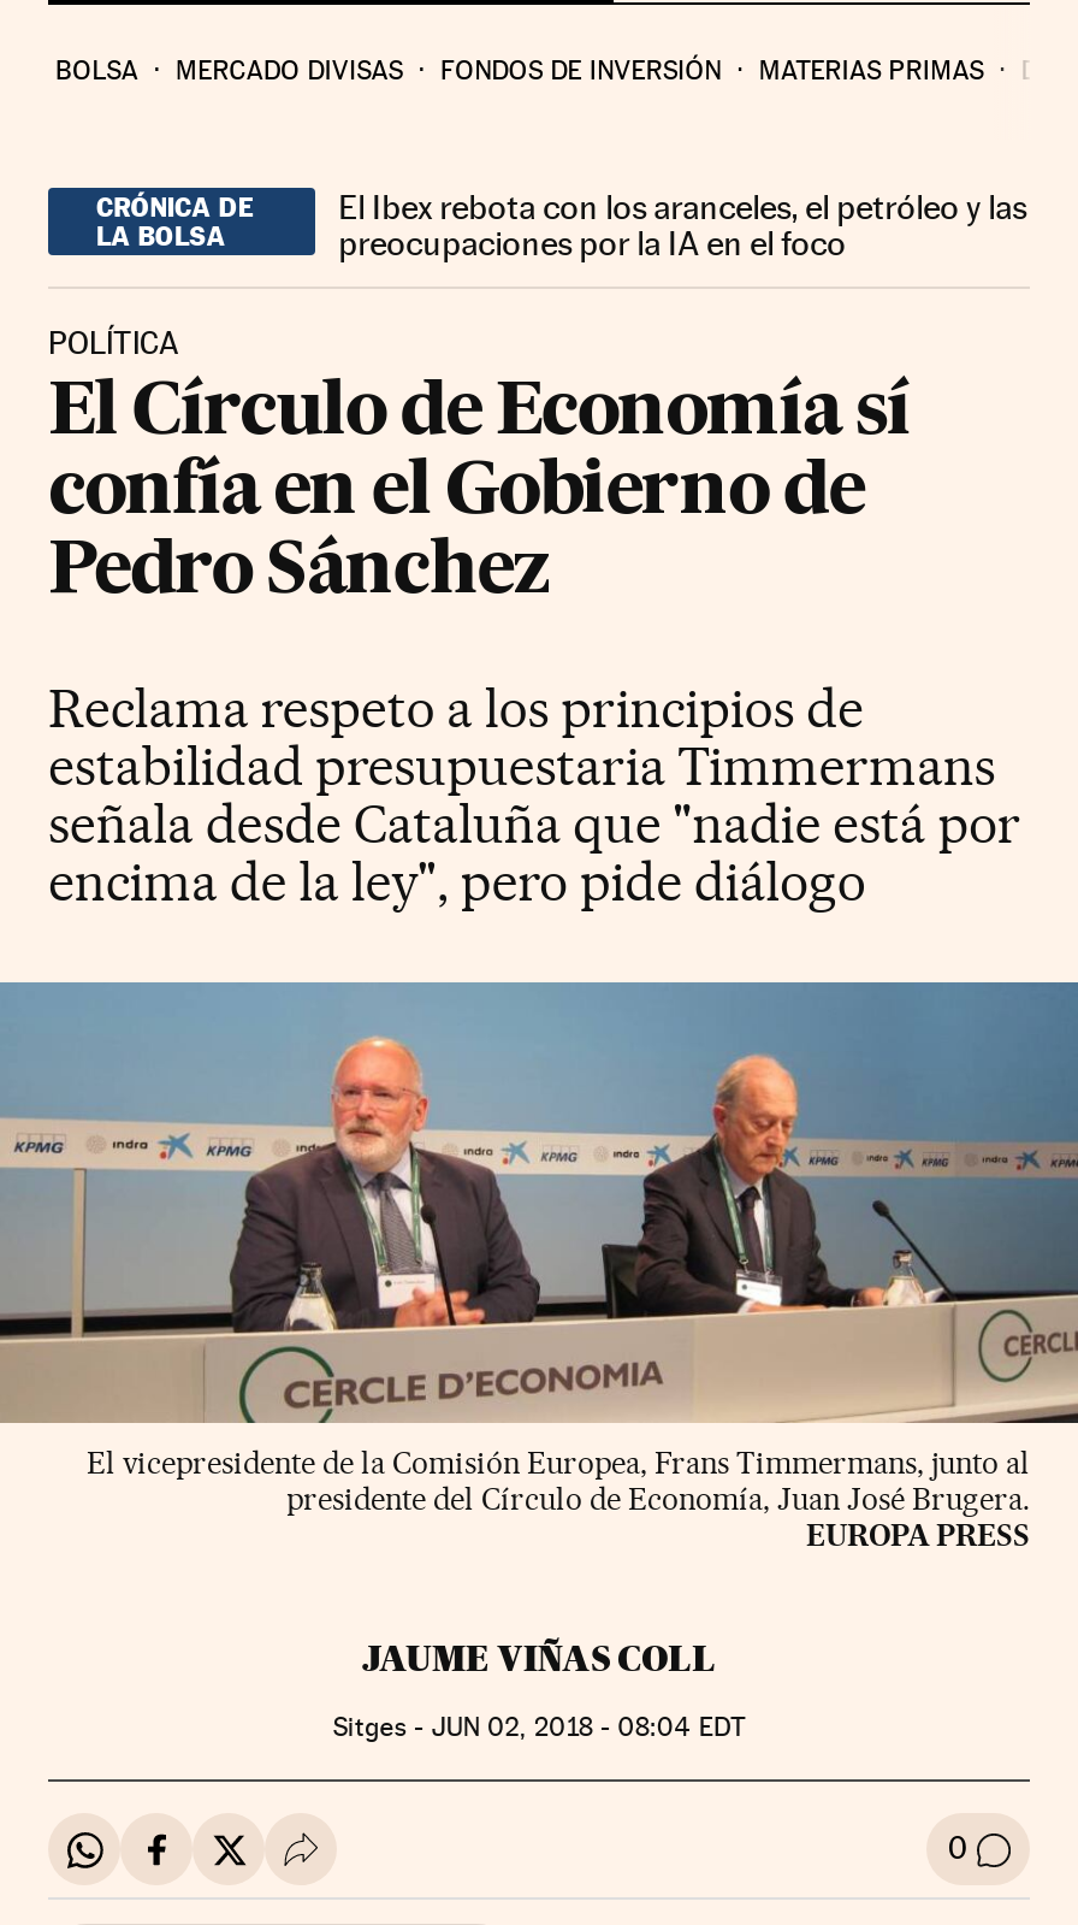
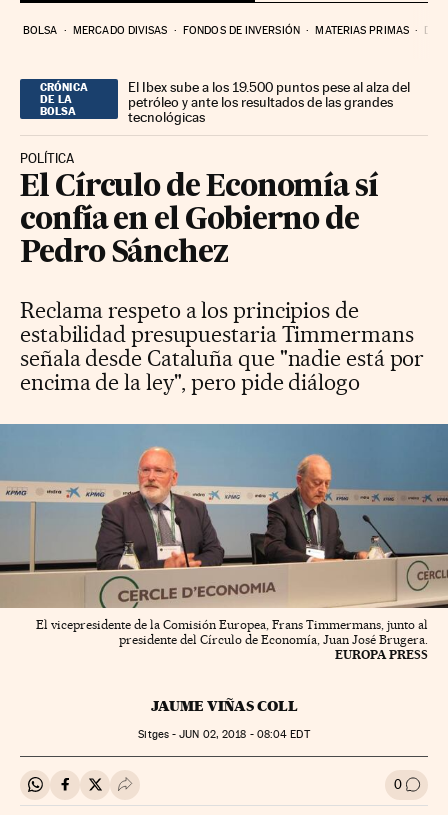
- El Ibex rebota con los aranceles, el petróleo y las
- preocupaciones por la IA en el foco
+ El Ibex sube a los 19.500 puntos pese al alza del
+ petróleo y ante los resultados de las grandes
+ tecnológicas
